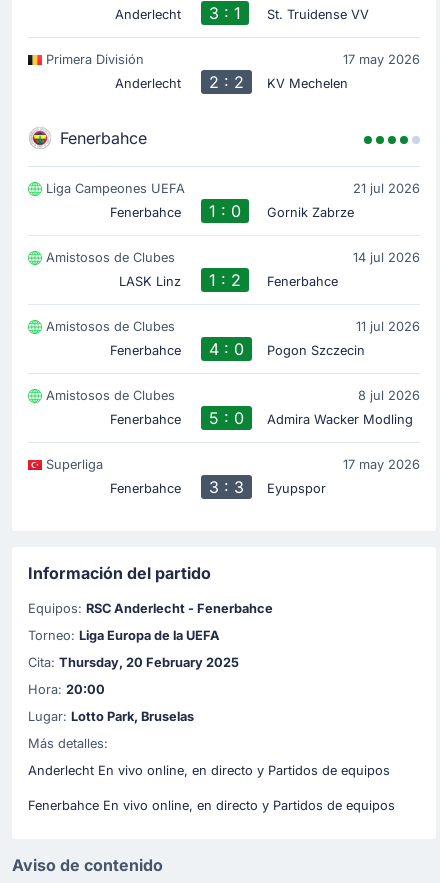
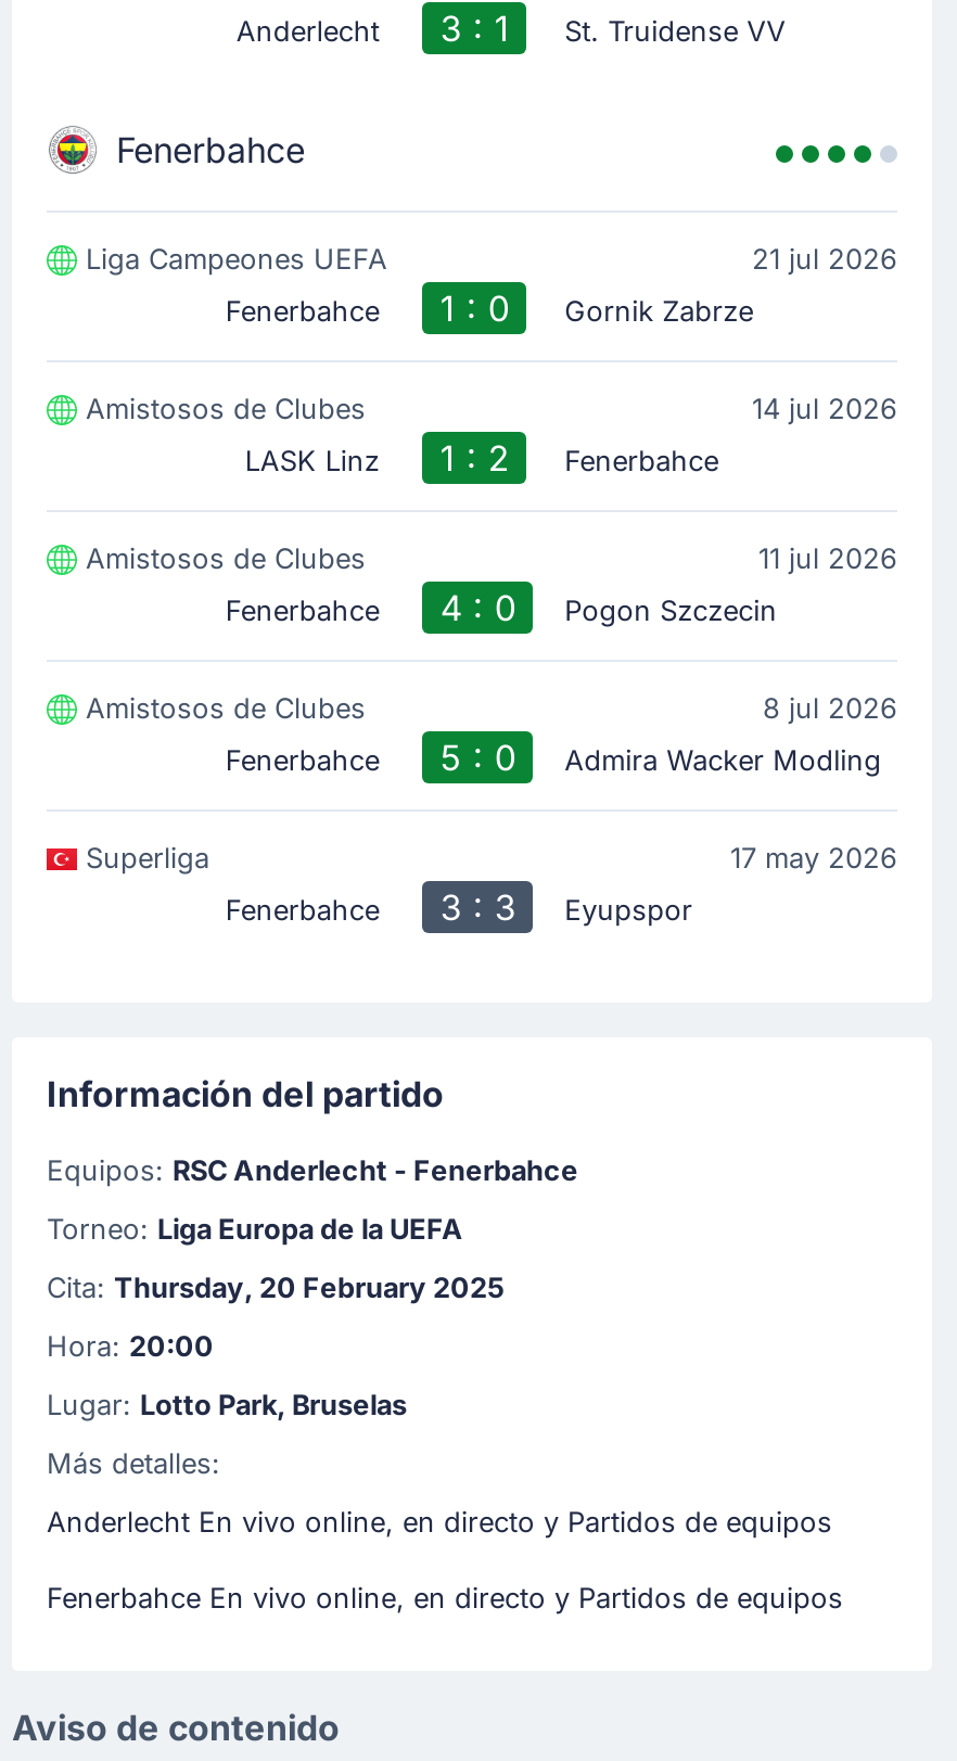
- Primera División
- 17 may 2026
- Anderlecht
- 2 : 2
- KV Mechelen
